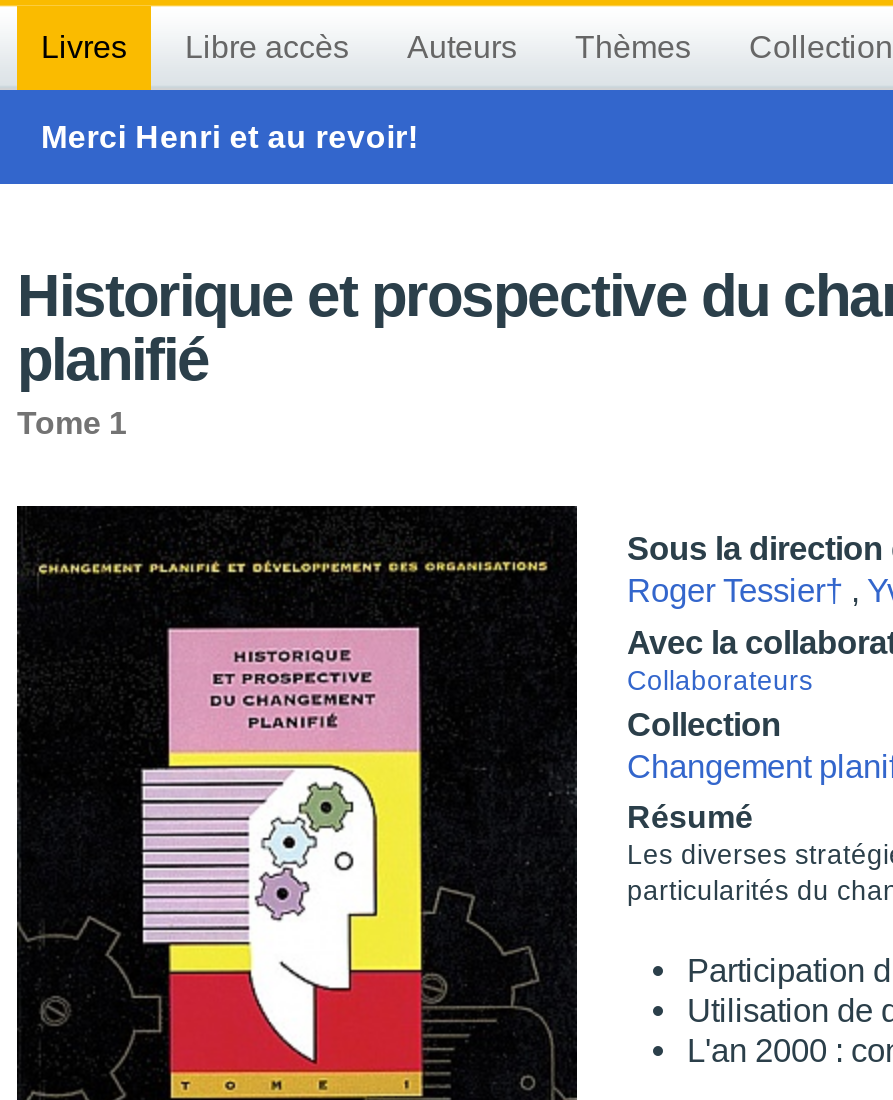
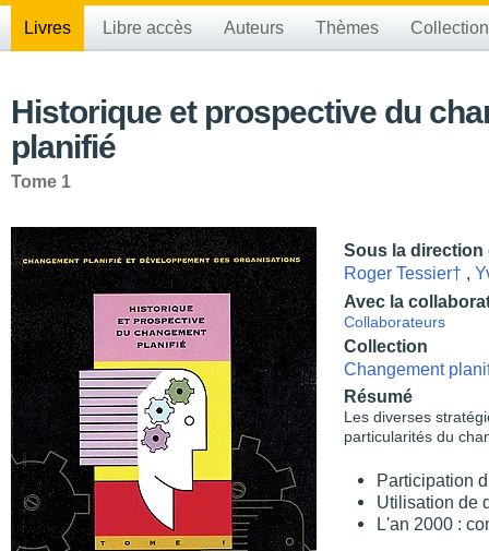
- Merci Henri et au revoir!
